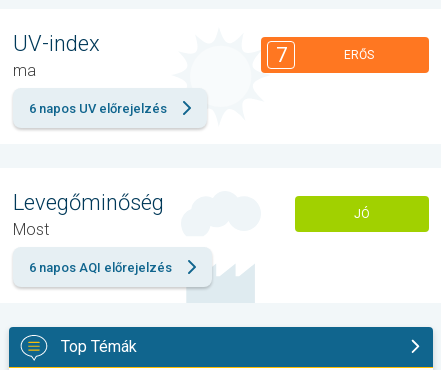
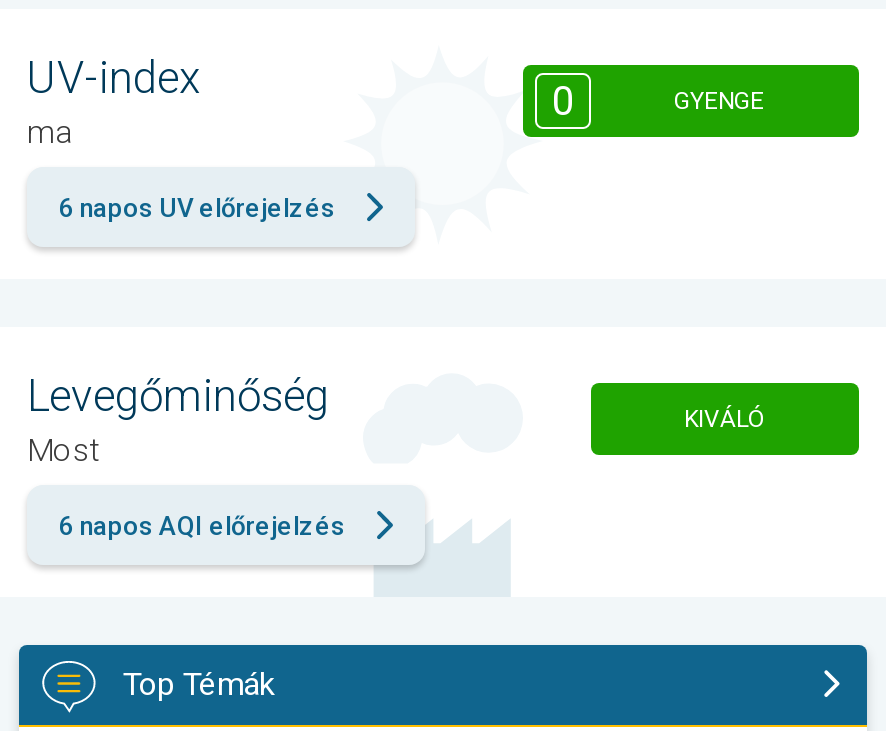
- 7
- ERŐS
+ 0
+ GYENGE

- JÓ
+ KIVÁLÓ
